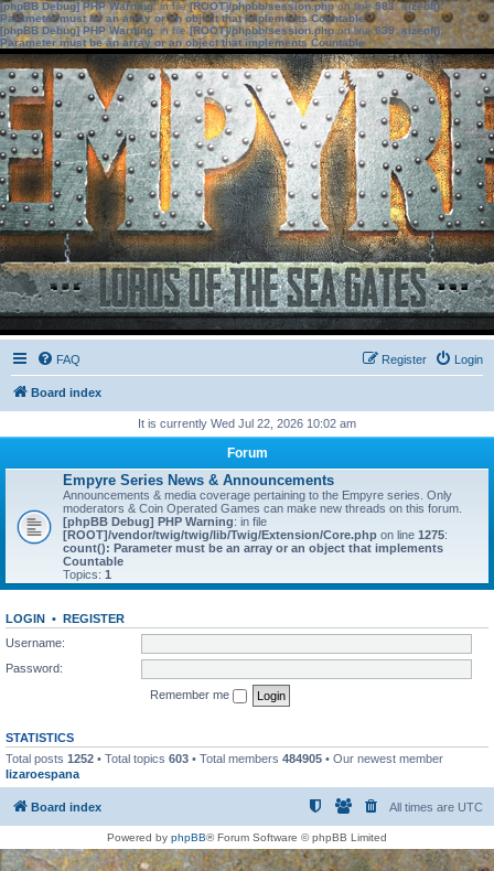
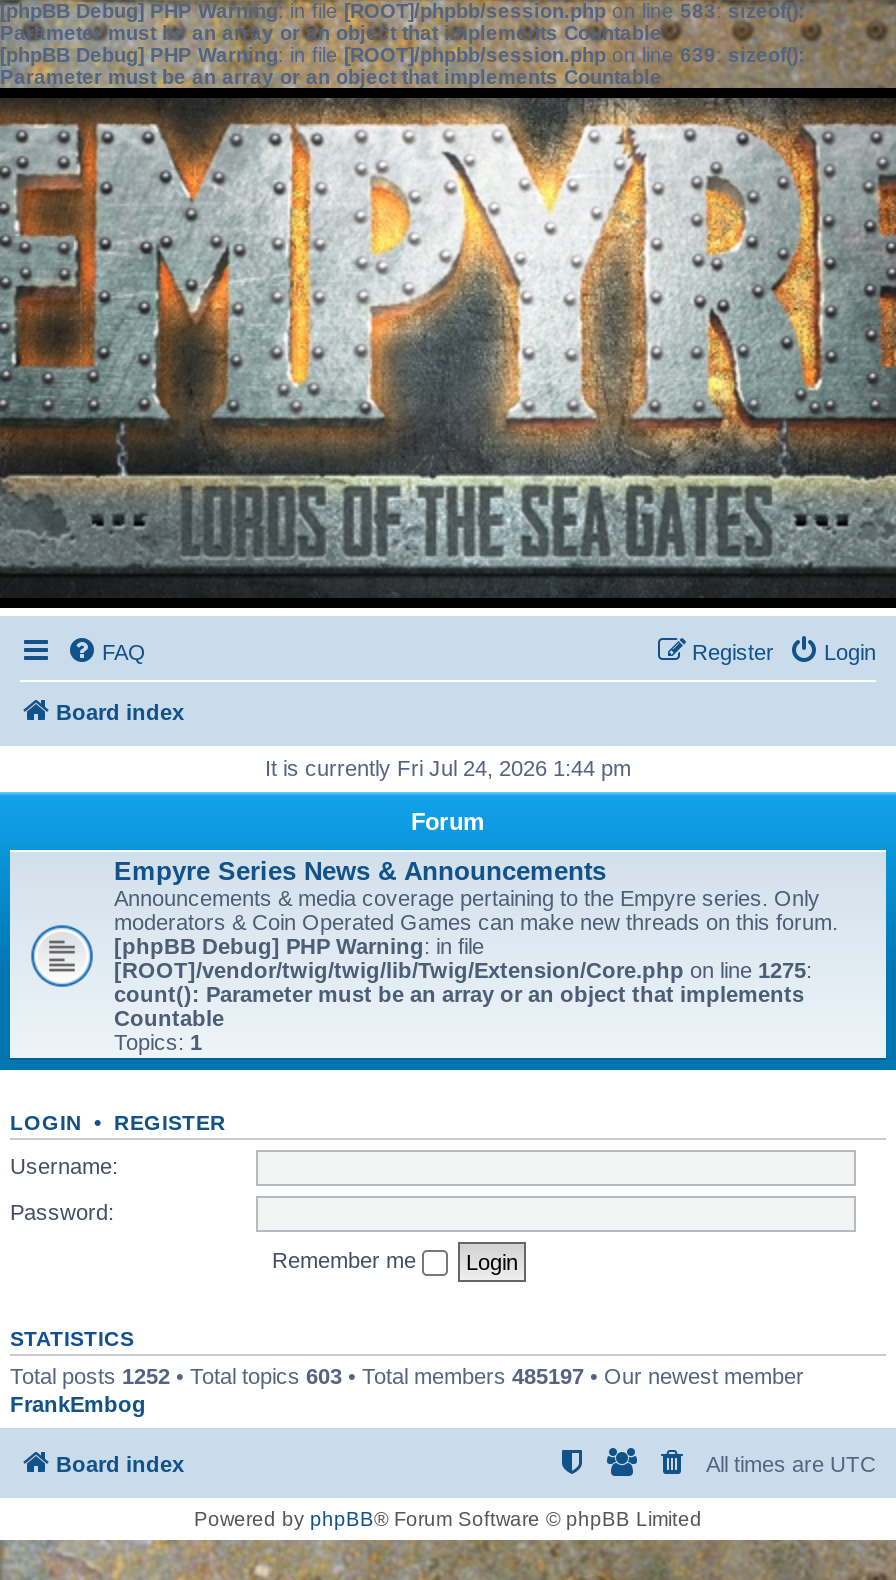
- It is currently Wed Jul 22, 2026 10:02 am
+ It is currently Fri Jul 24, 2026 1:44 pm

- Total posts 1252 • Total topics 603 • Total members 484905 • Our newest member
- lizaroespana
+ Total posts 1252 • Total topics 603 • Total members 485197 • Our newest member
+ FrankEmbog
